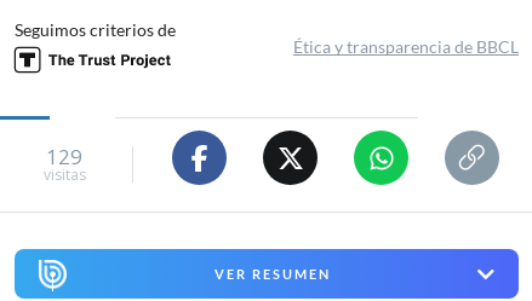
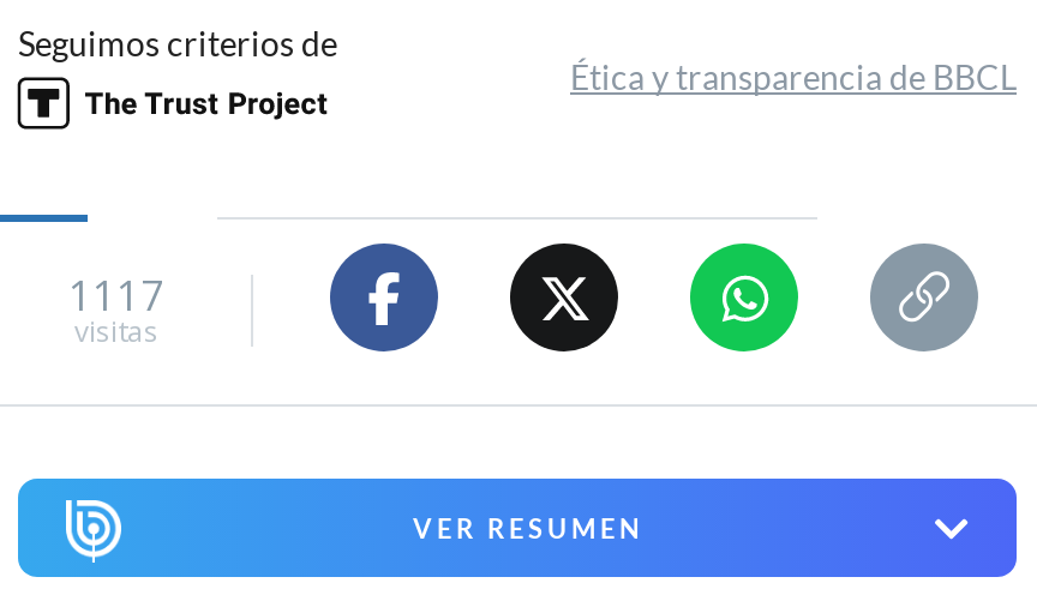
- 129
+ 1117
